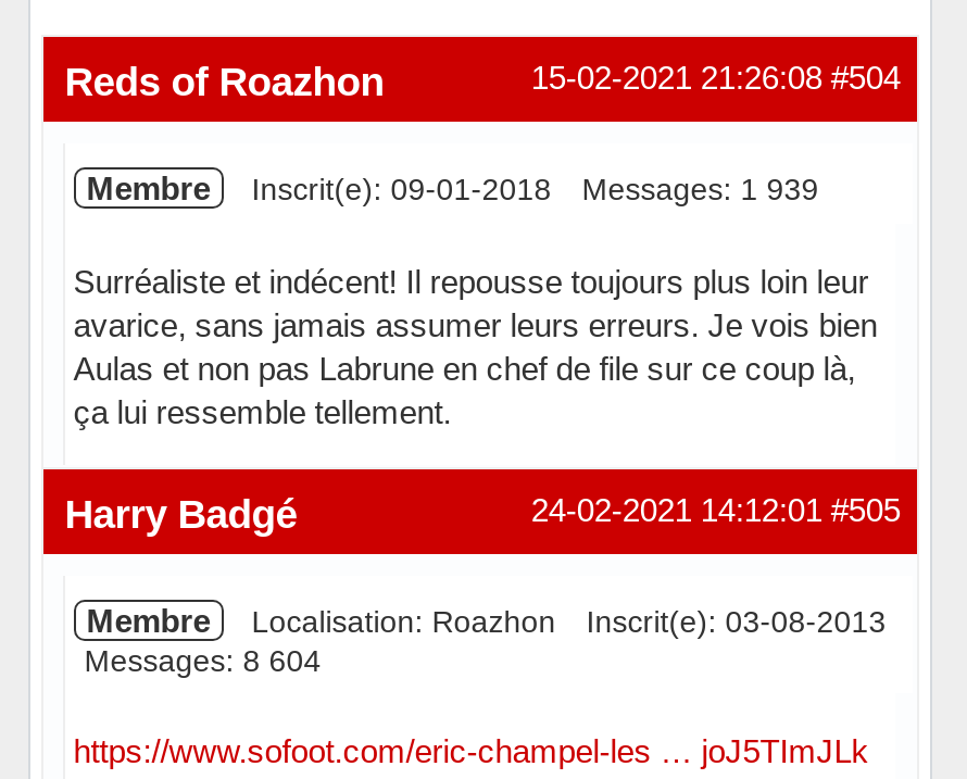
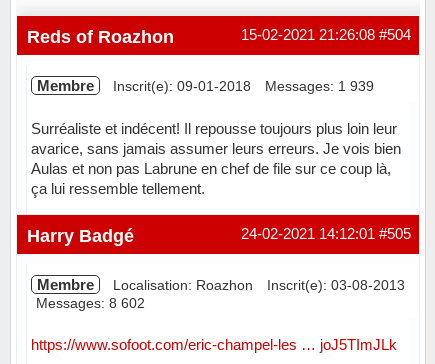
- Messages: 8 604
+ Messages: 8 602
